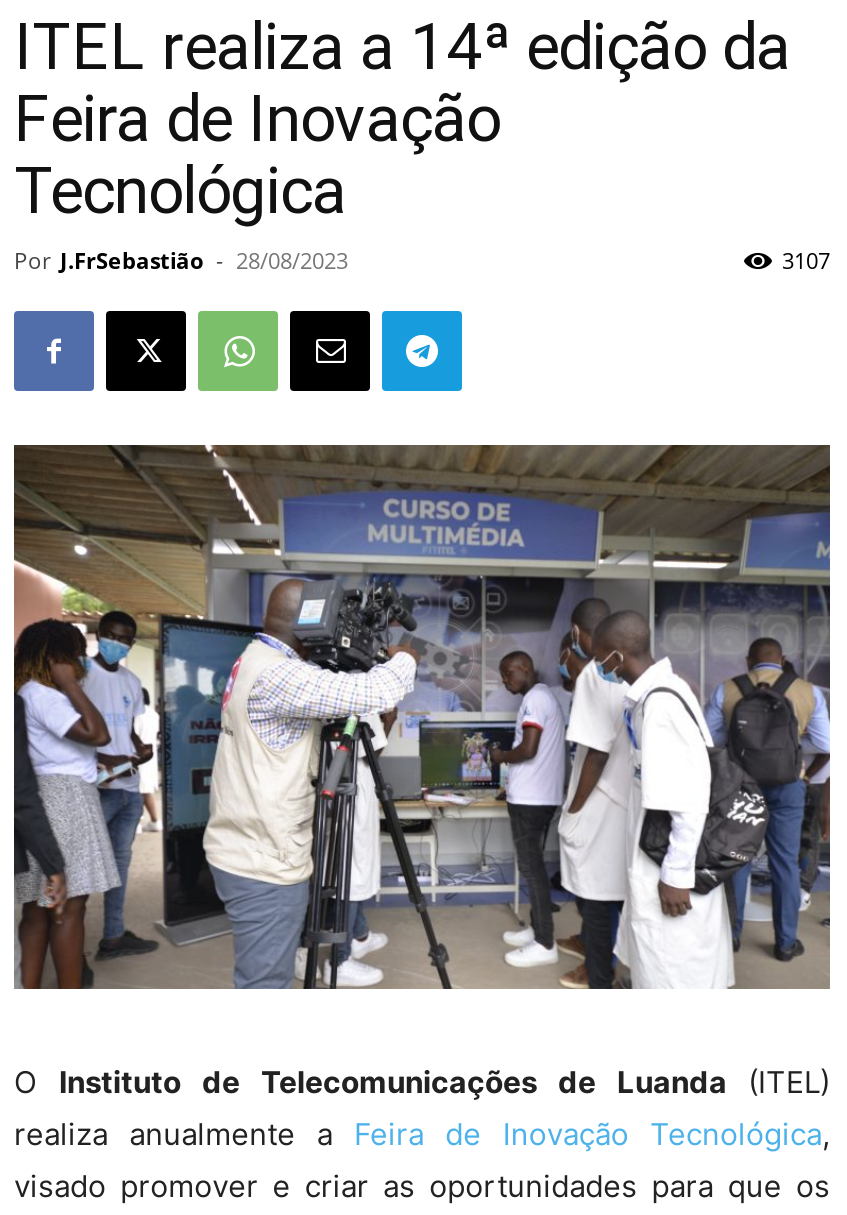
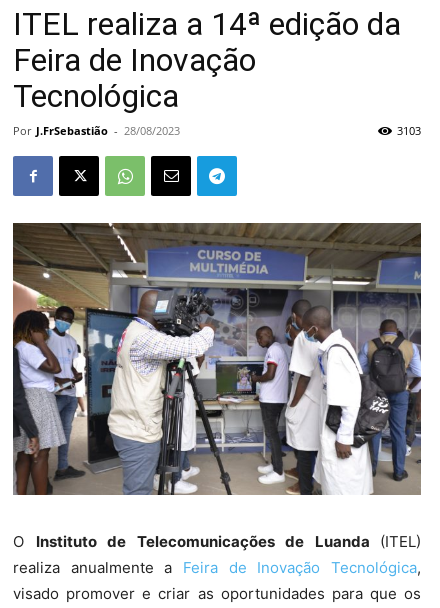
- 3107
+ 3103
